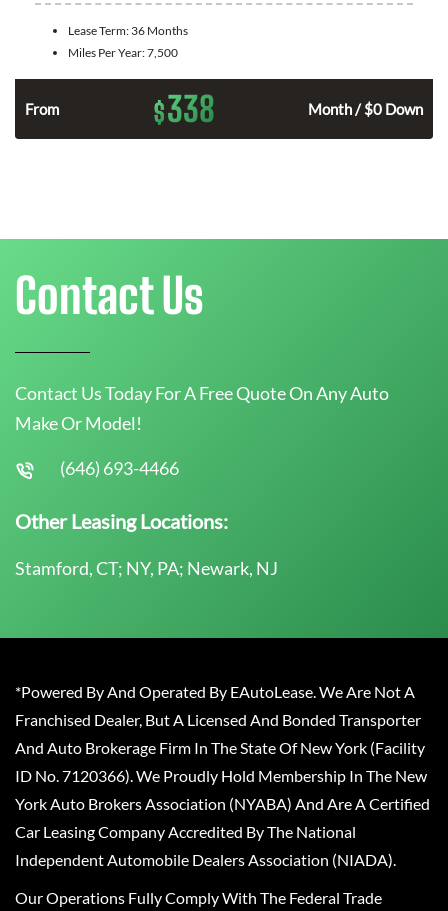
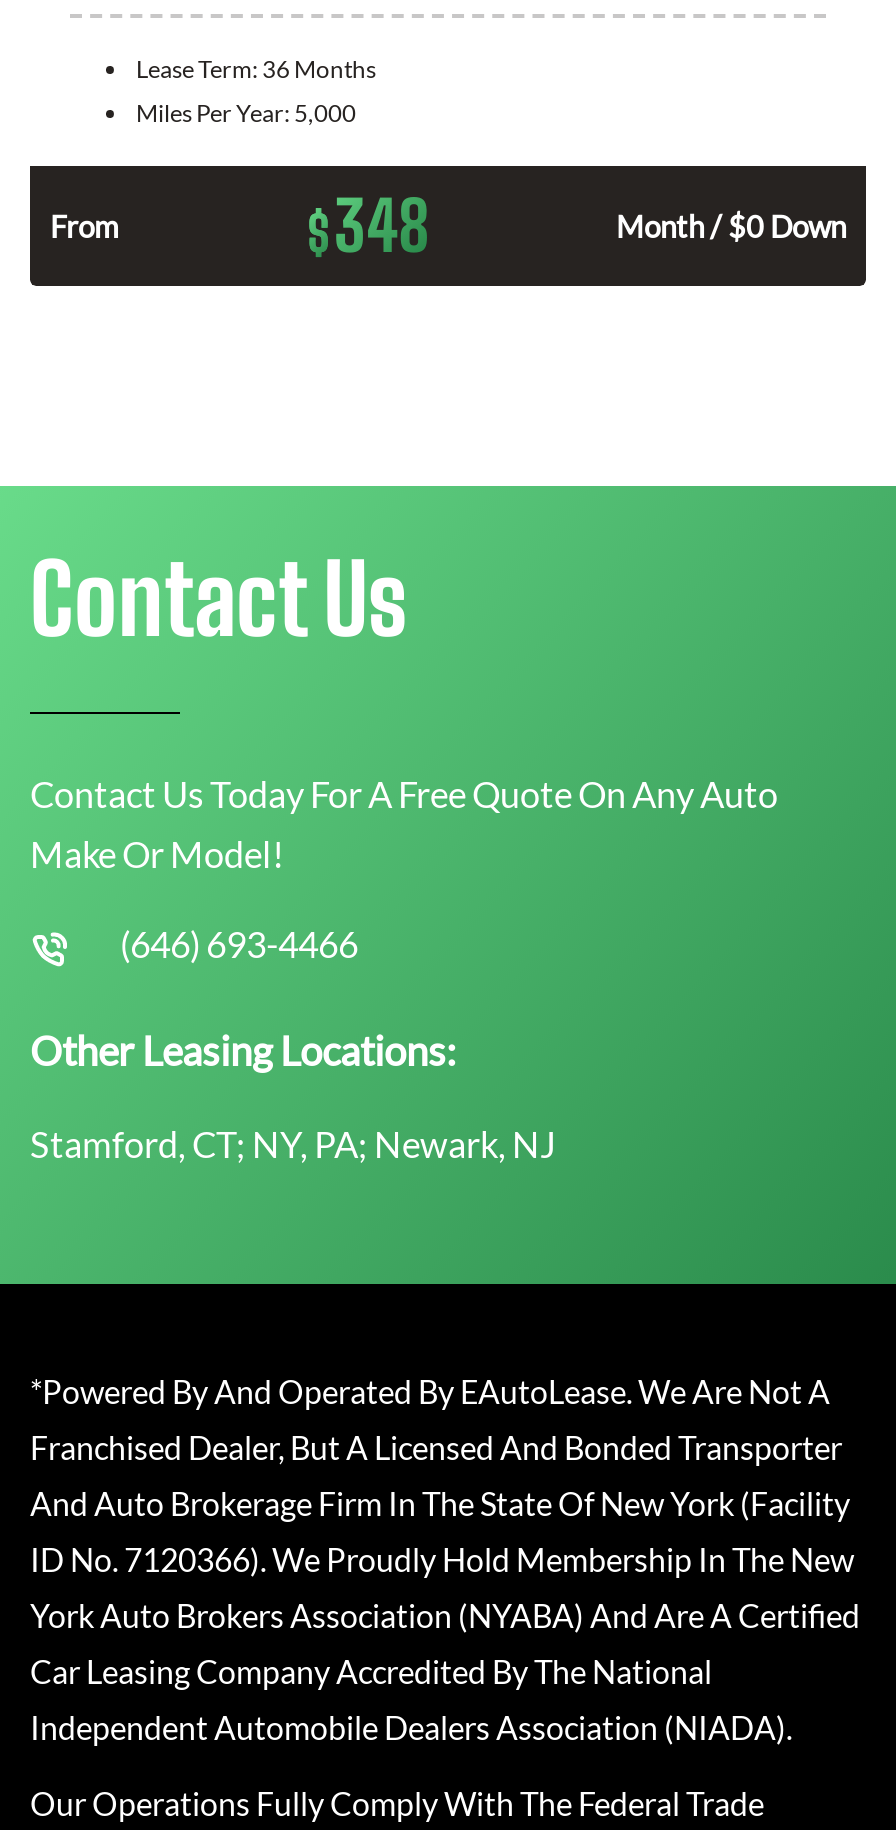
- Miles Per Year: 7,500
+ Miles Per Year: 5,000

- $ 338
+ $ 348
